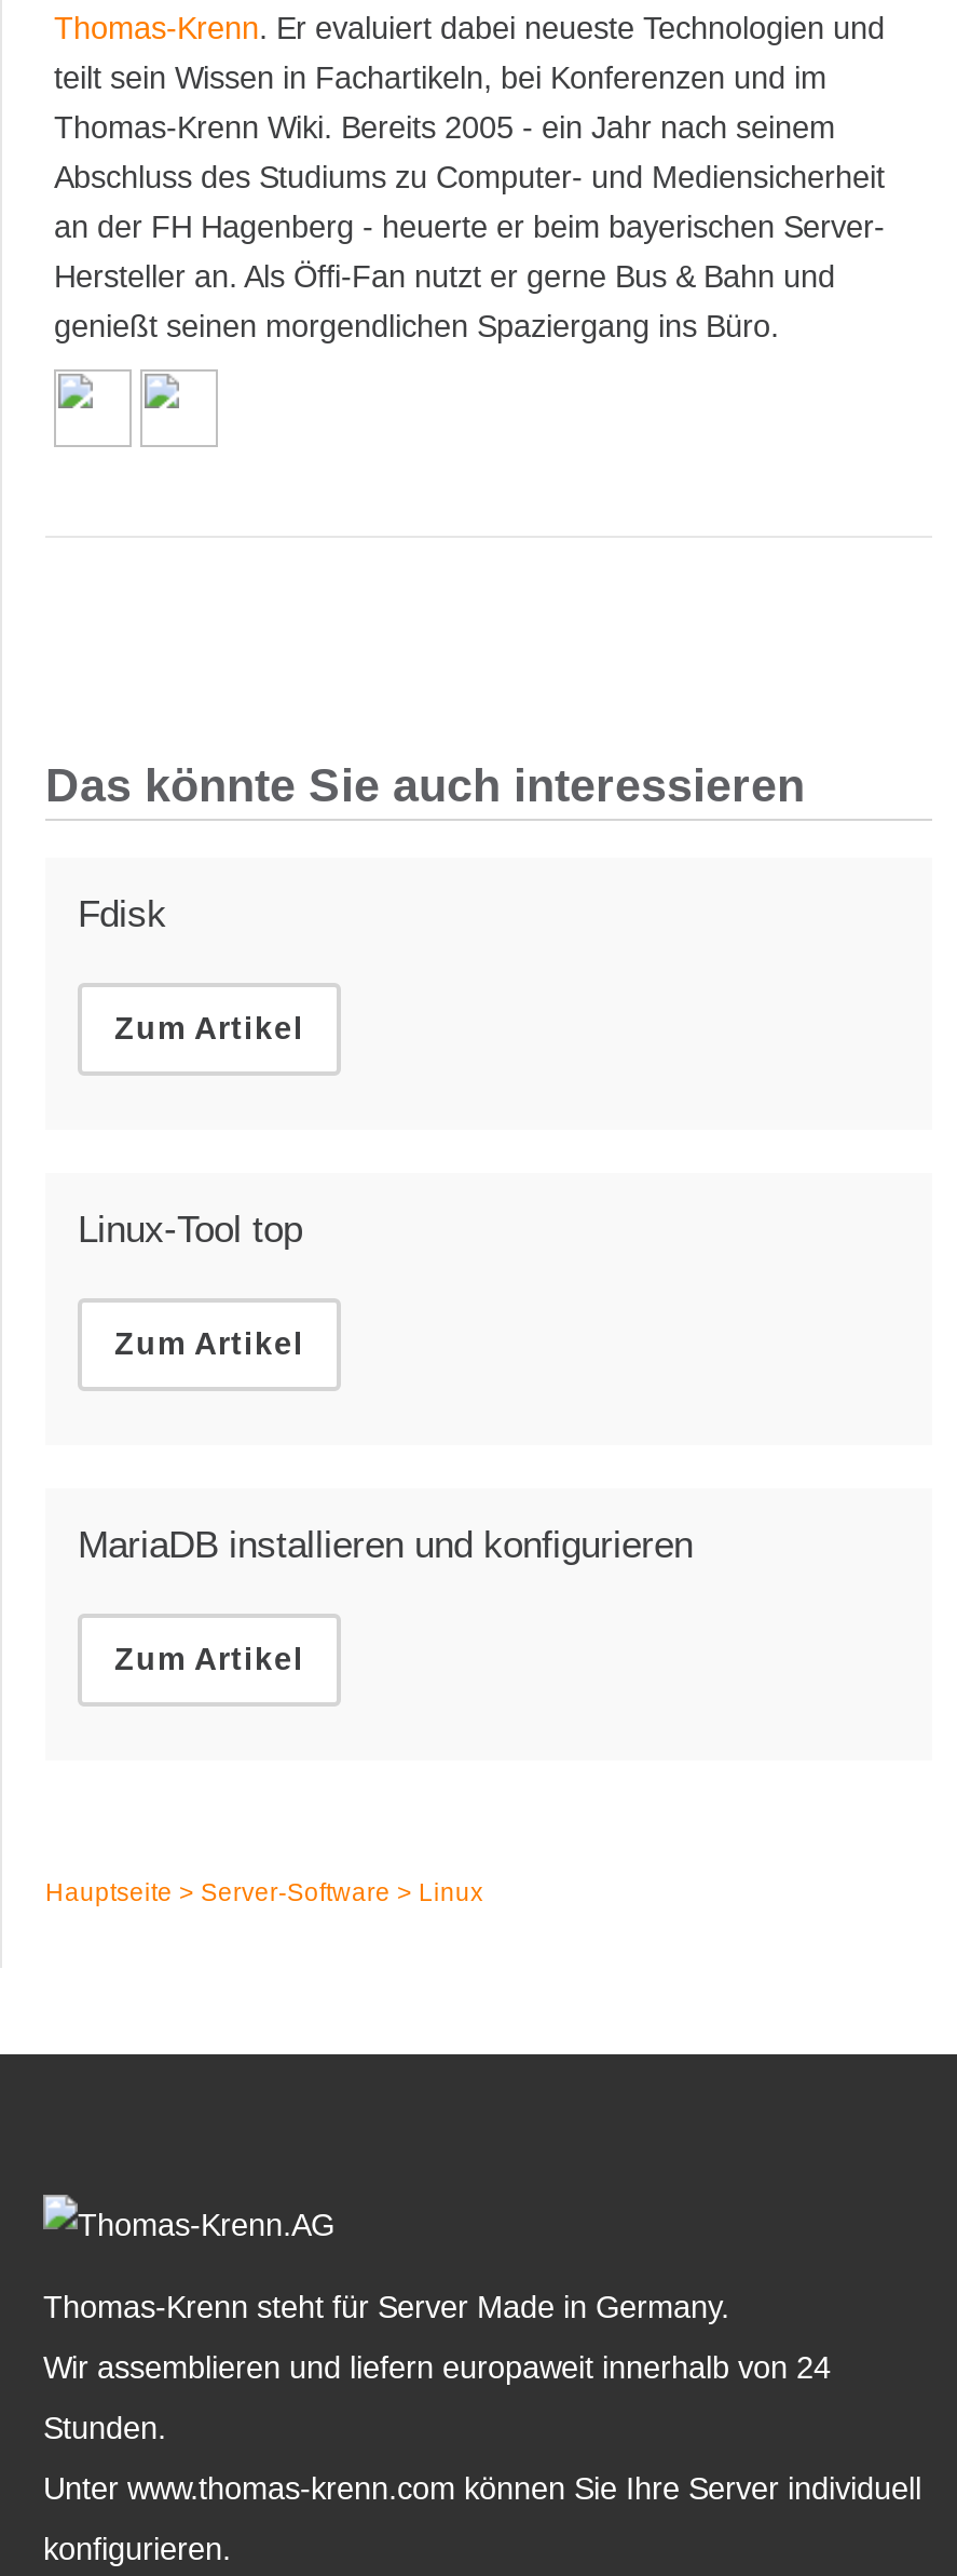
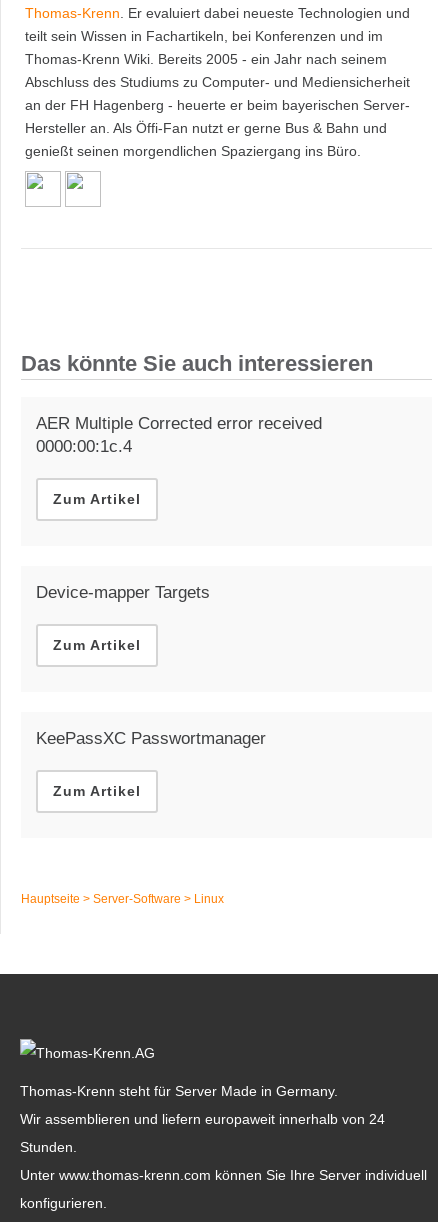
- Fdisk
+ AER Multiple Corrected error received
+ 0000:00:1c.4

- Linux-Tool top
+ Device-mapper Targets

- MariaDB installieren und konfigurieren
+ KeePassXC Passwortmanager
